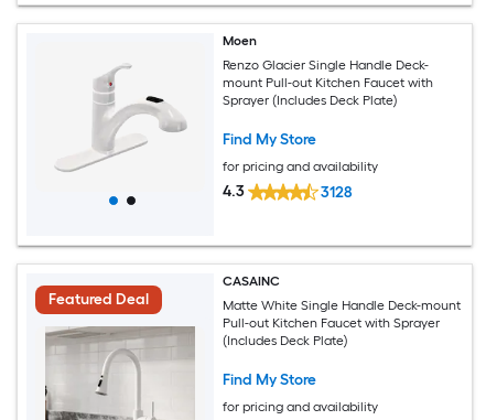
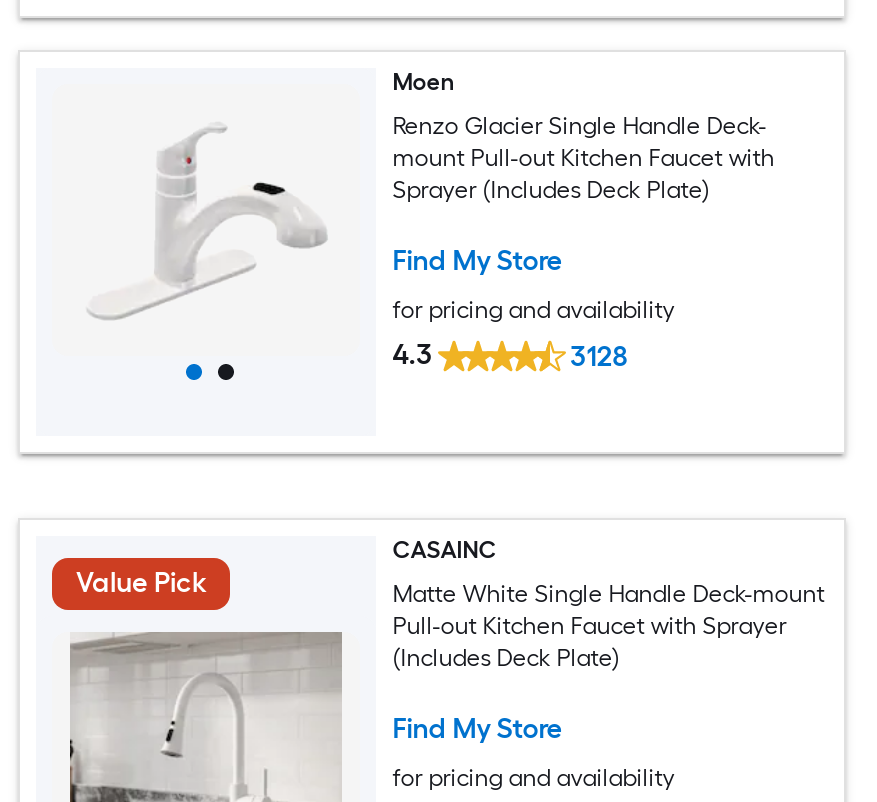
- Featured Deal
+ Value Pick
